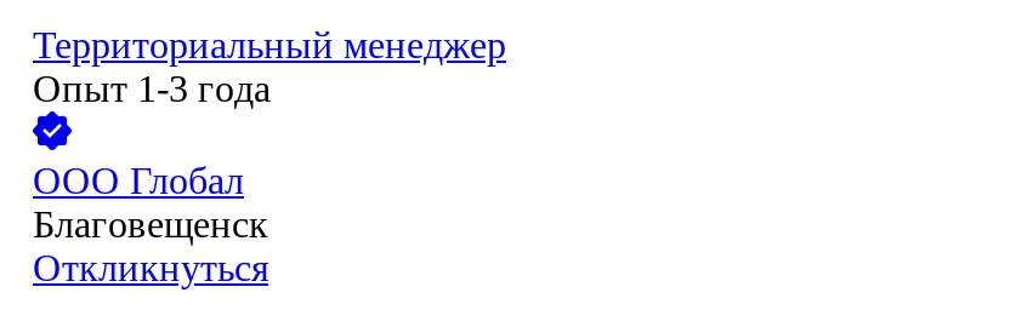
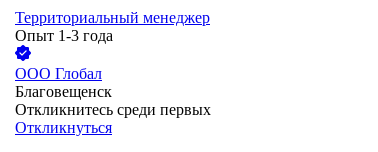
+ Откликнитесь среди первых
